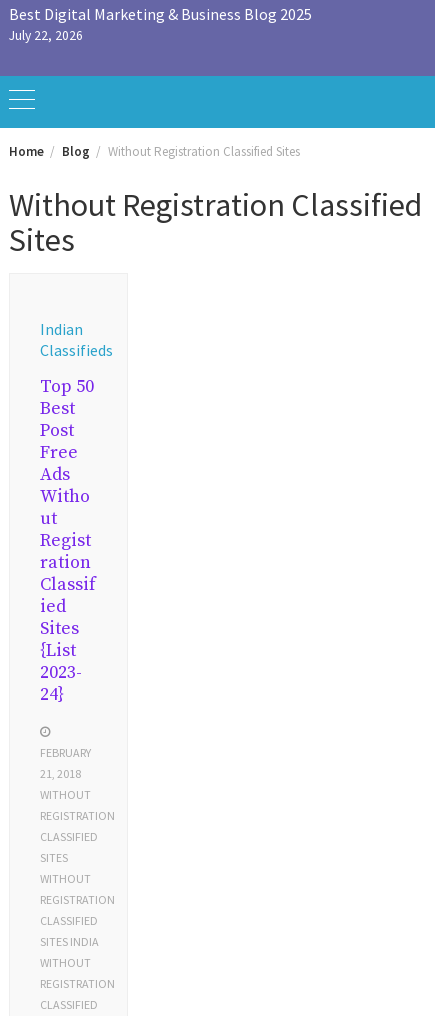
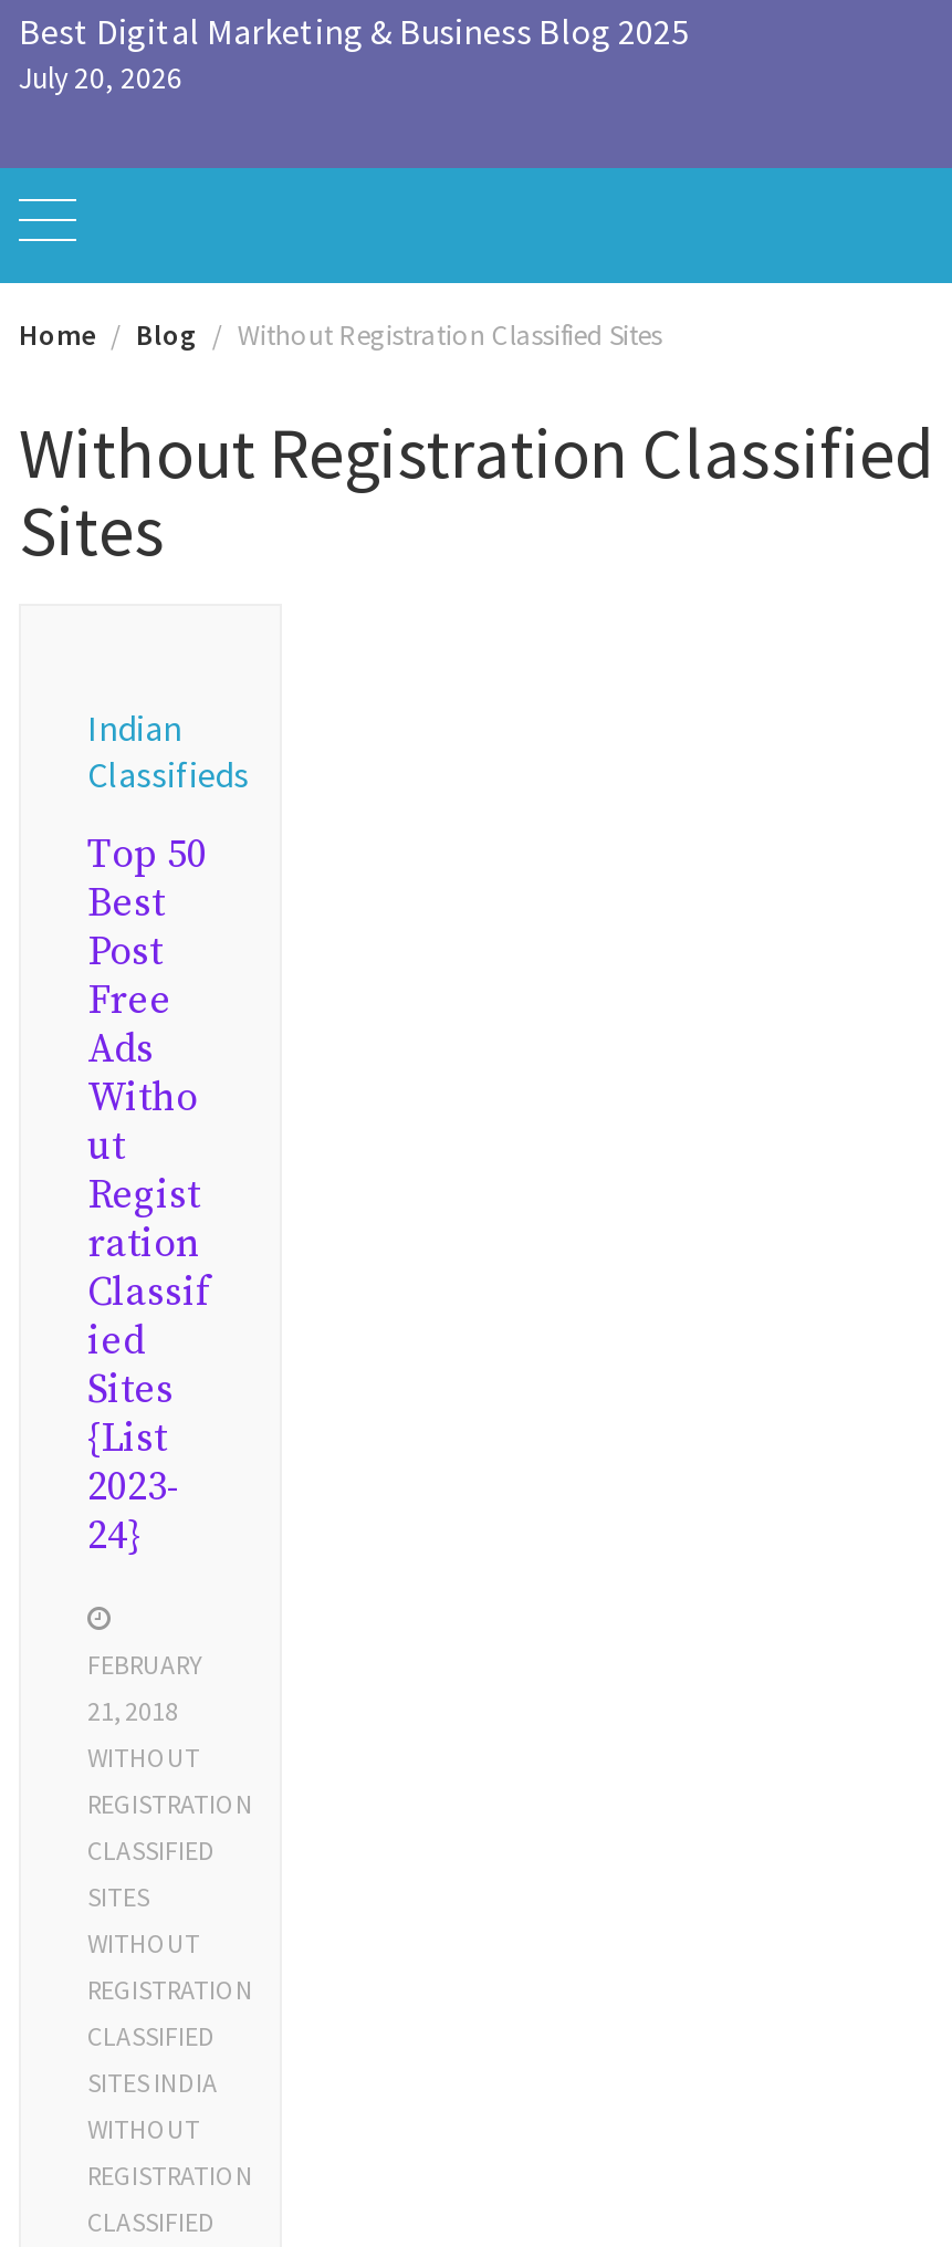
- July 22, 2026
+ July 20, 2026
